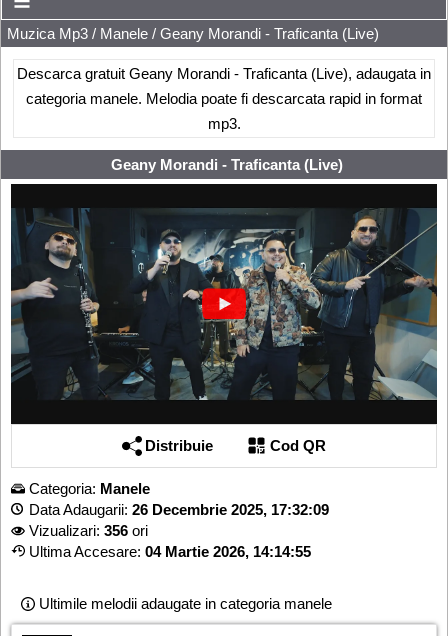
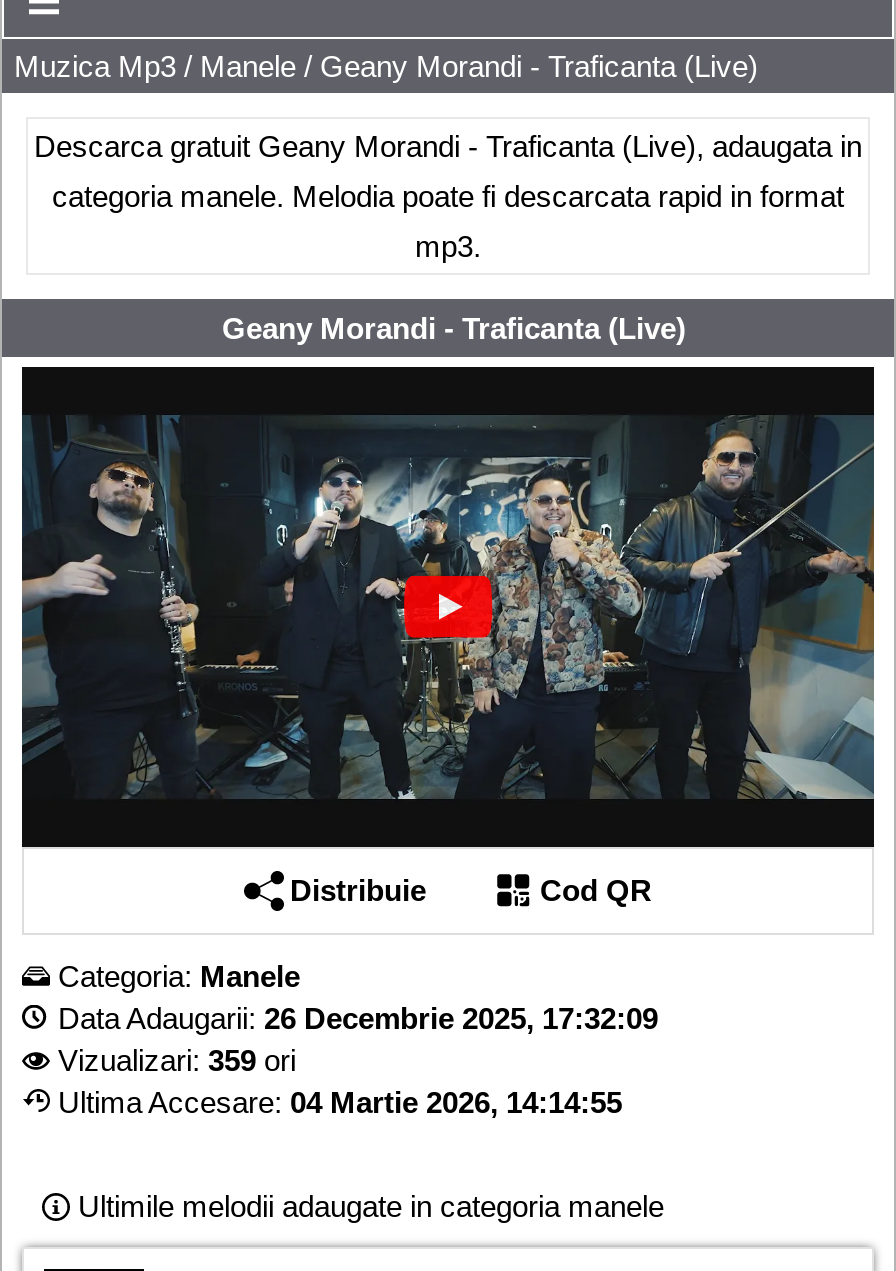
- Vizualizari: 356 ori
+ Vizualizari: 359 ori
